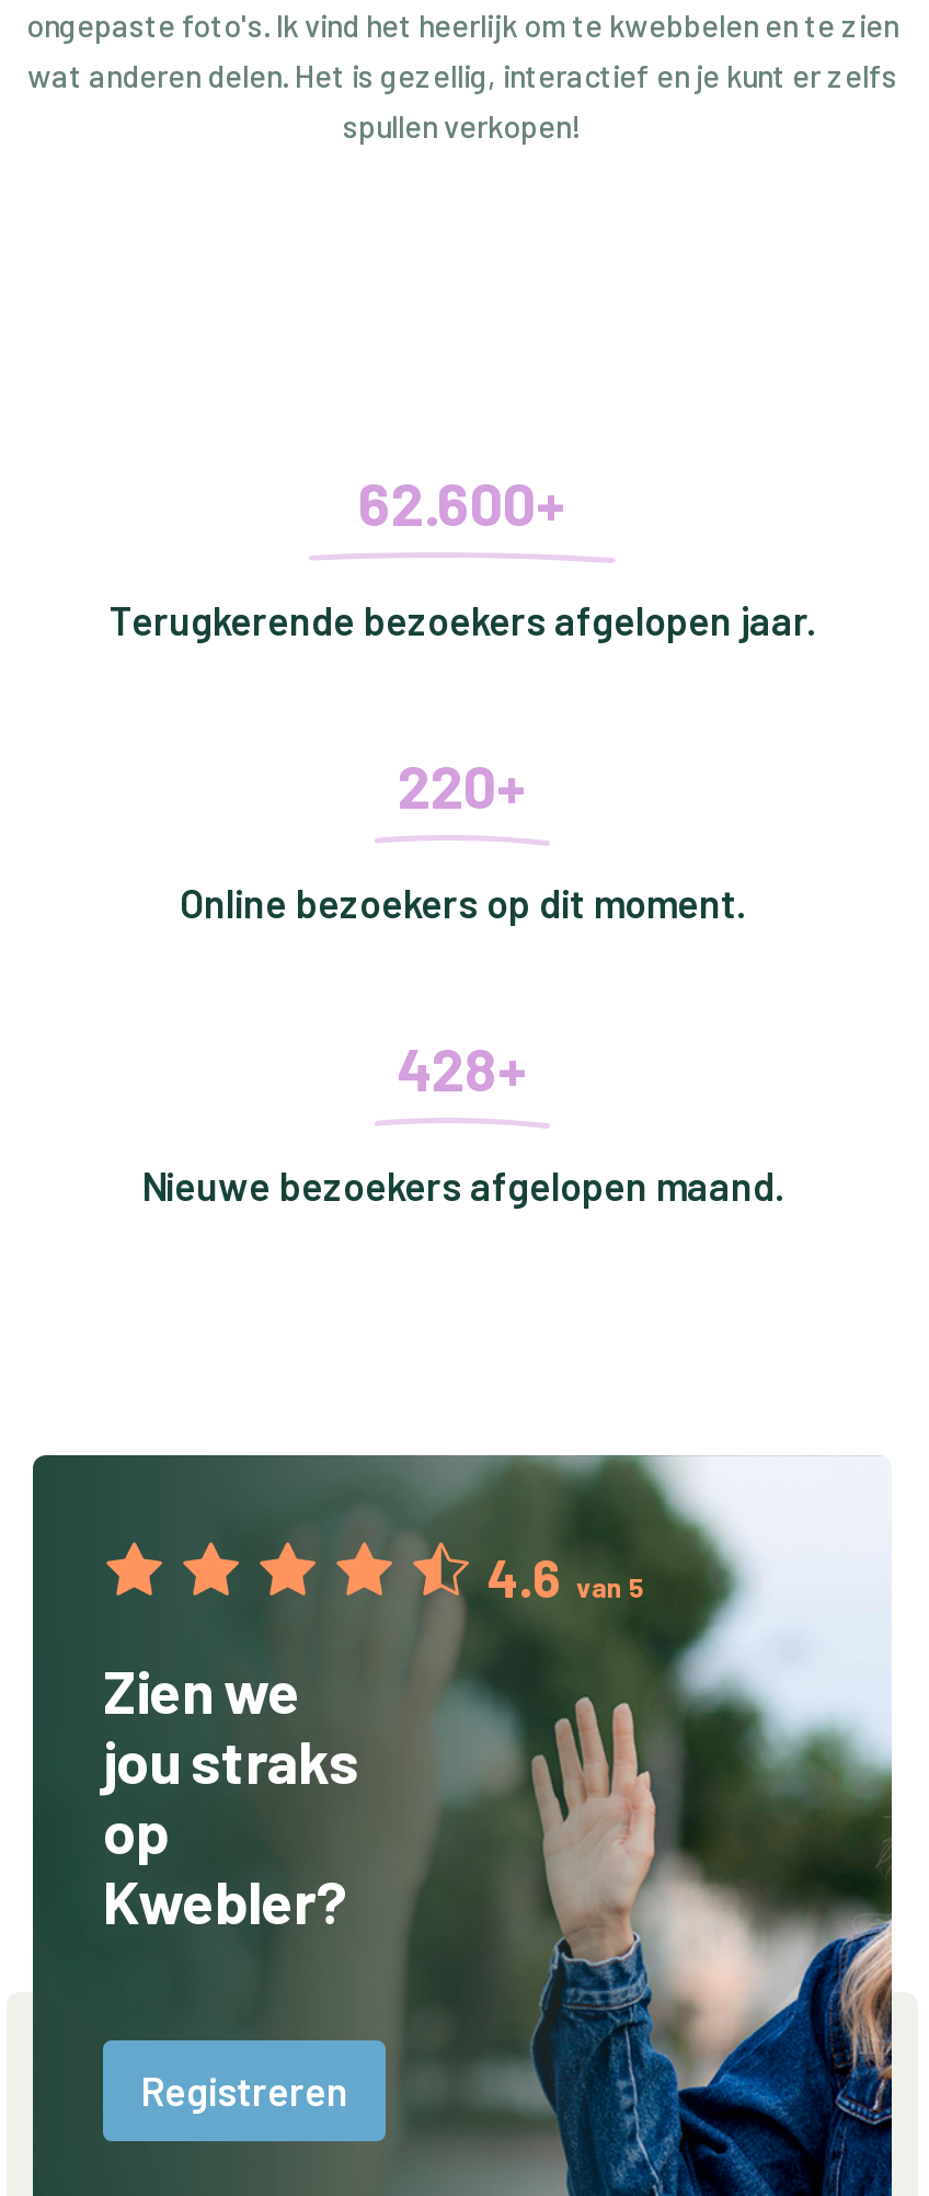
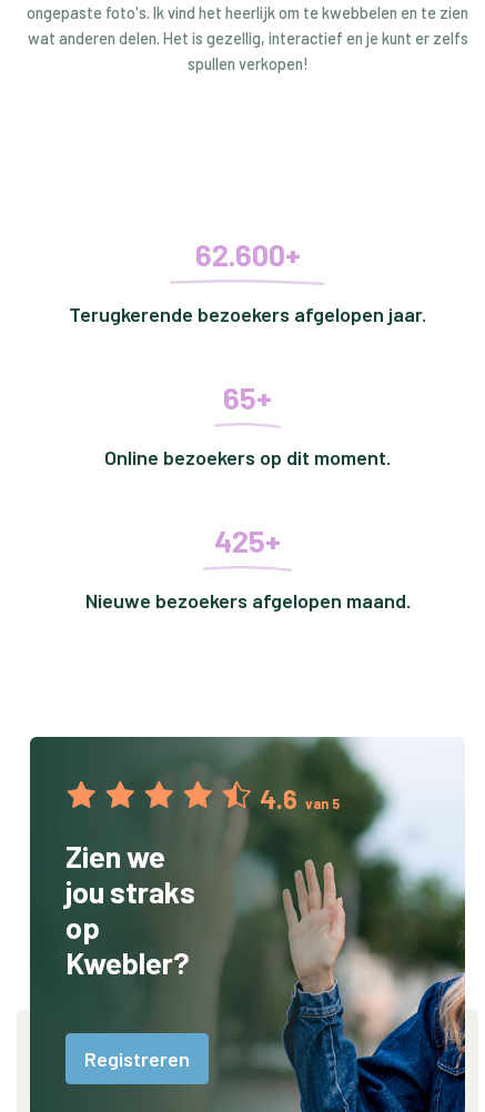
- 220+
+ 65+

- 428+
+ 425+
